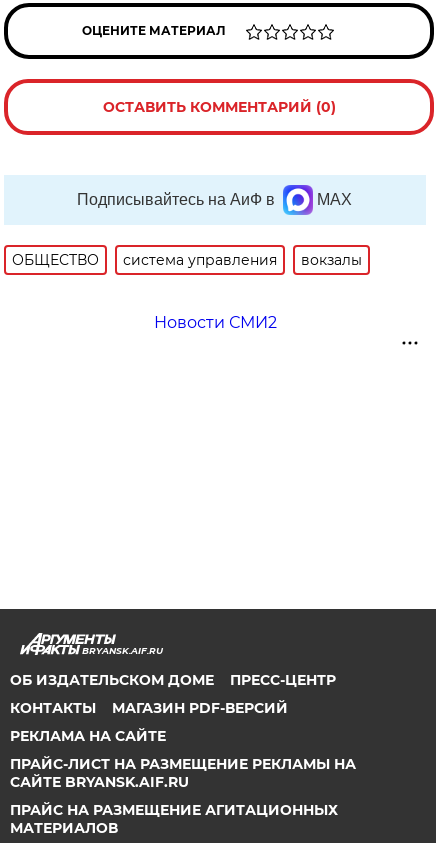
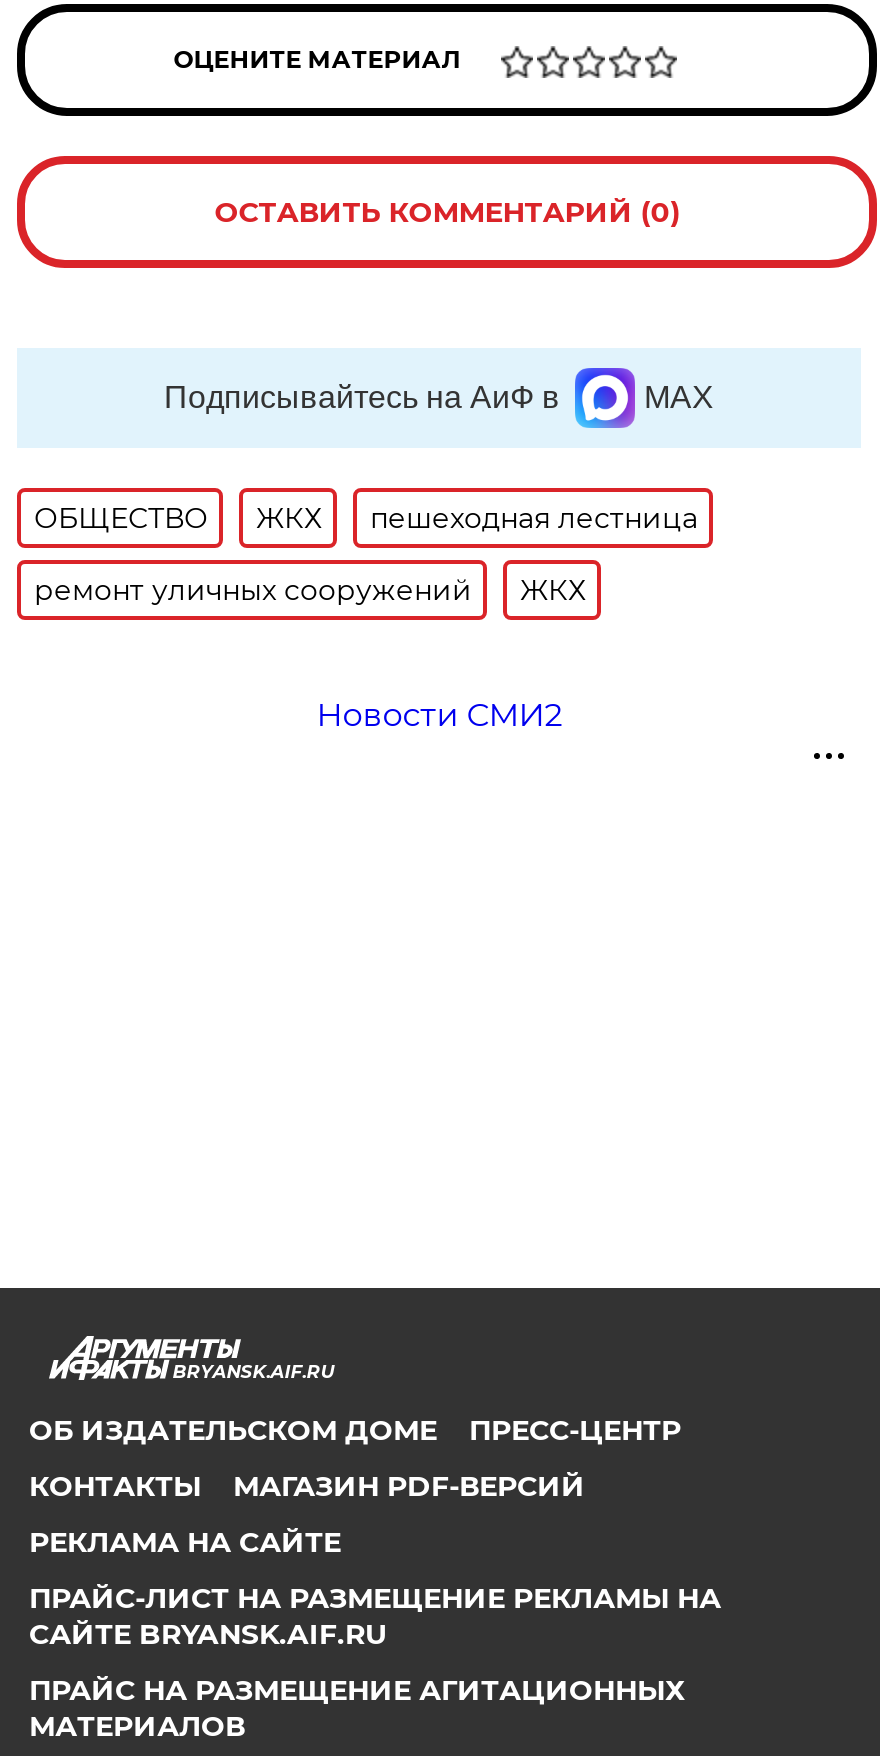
- система управления
- вокзалы
+ ЖКХ
+ пешеходная лестница
+ ремонт уличных сооружений
+ ЖКХ
